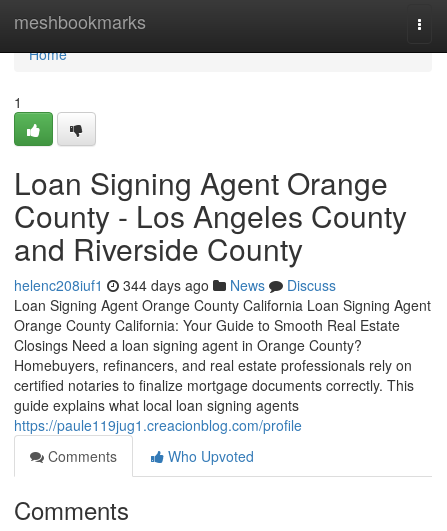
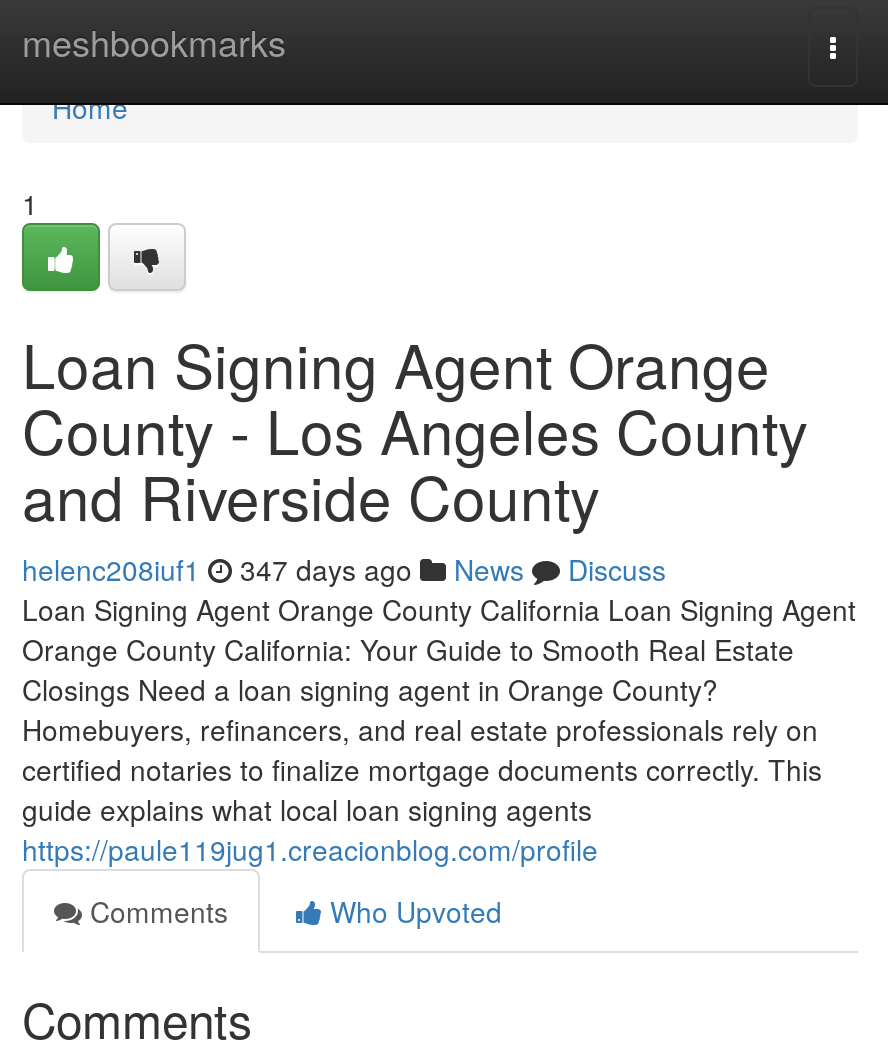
- helenc208iuf1 344 days ago News Discuss
+ helenc208iuf1 347 days ago News Discuss
